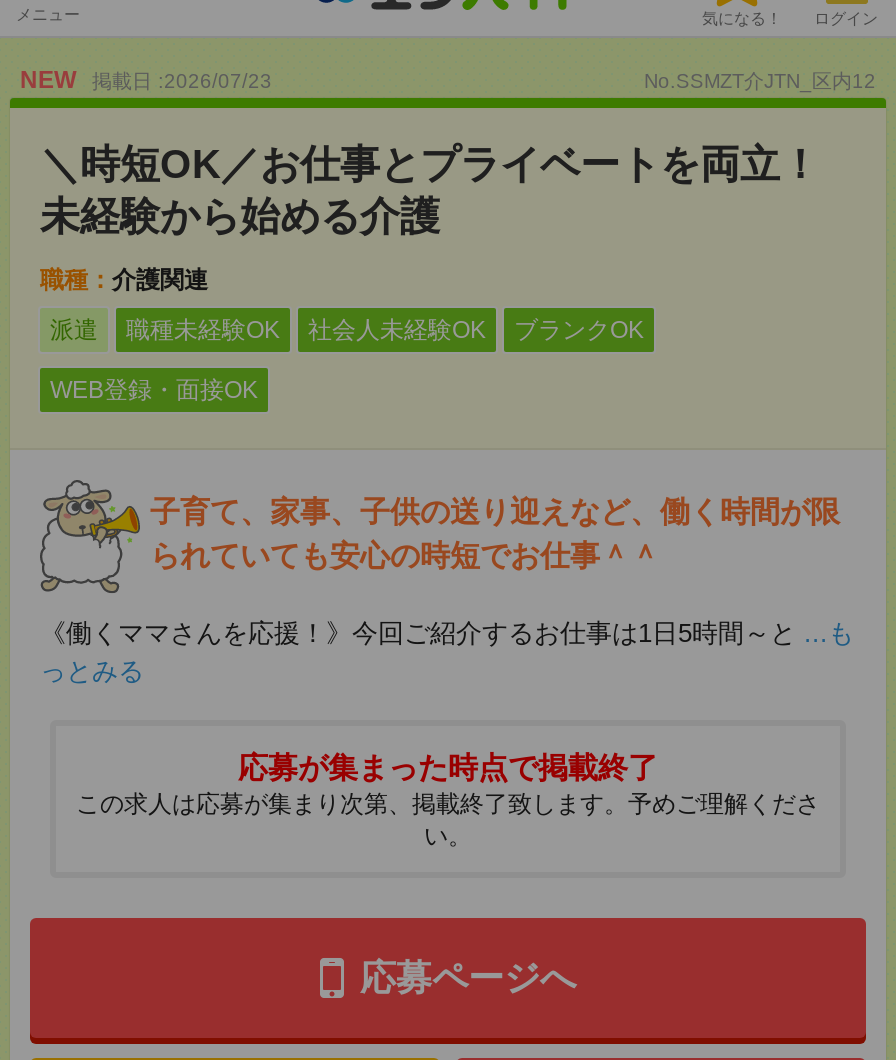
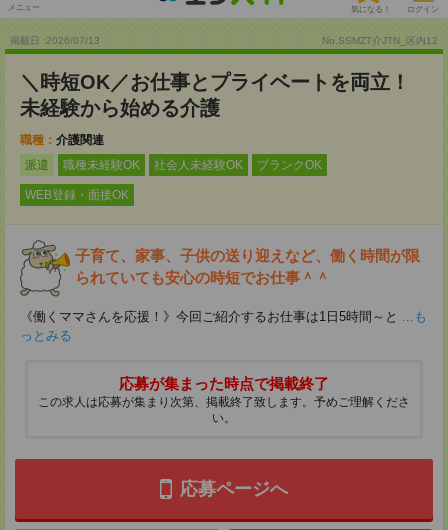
- NEW
- 掲載日 :2026/07/23
+ 掲載日 :2026/07/13
